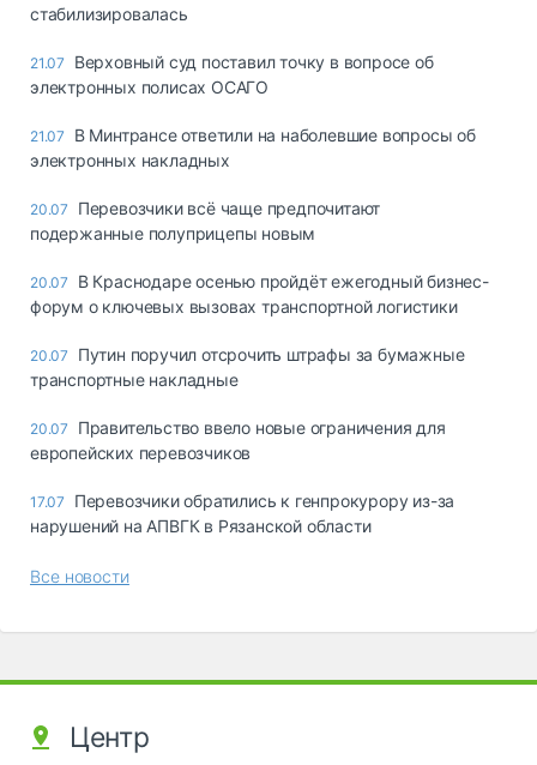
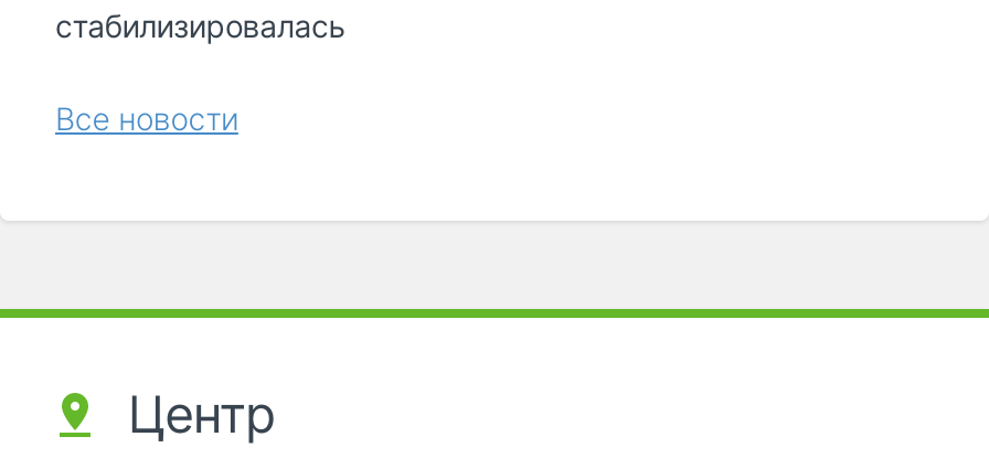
- 21.07 Верховный суд поставил точку в вопросе об
- электронных полисах ОСАГО
- 21.07 В Минтрансе ответили на наболевшие вопросы об
- электронных накладных
- 20.07 Перевозчики всё чаще предпочитают
- подержанные полуприцепы новым
- 20.07 В Краснодаре осенью пройдёт ежегодный бизнес-
- форум о ключевых вызовах транспортной логистики
- 20.07 Путин поручил отсрочить штрафы за бумажные
- транспортные накладные
- 20.07 Правительство ввело новые ограничения для
- европейских перевозчиков
- 17.07 Перевозчики обратились к генпрокурору из-за
- нарушений на АПВГК в Рязанской области
